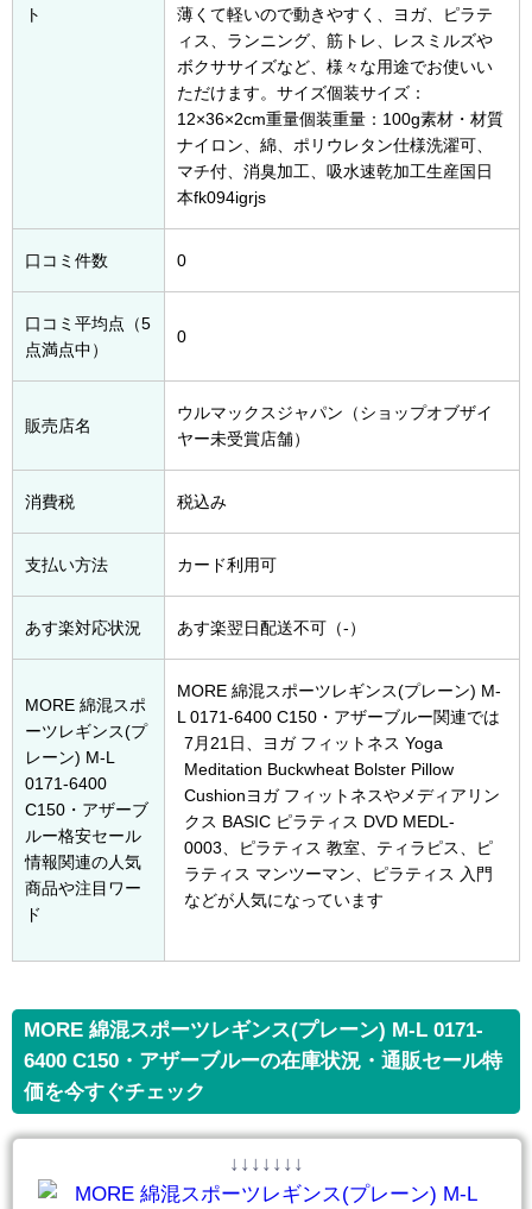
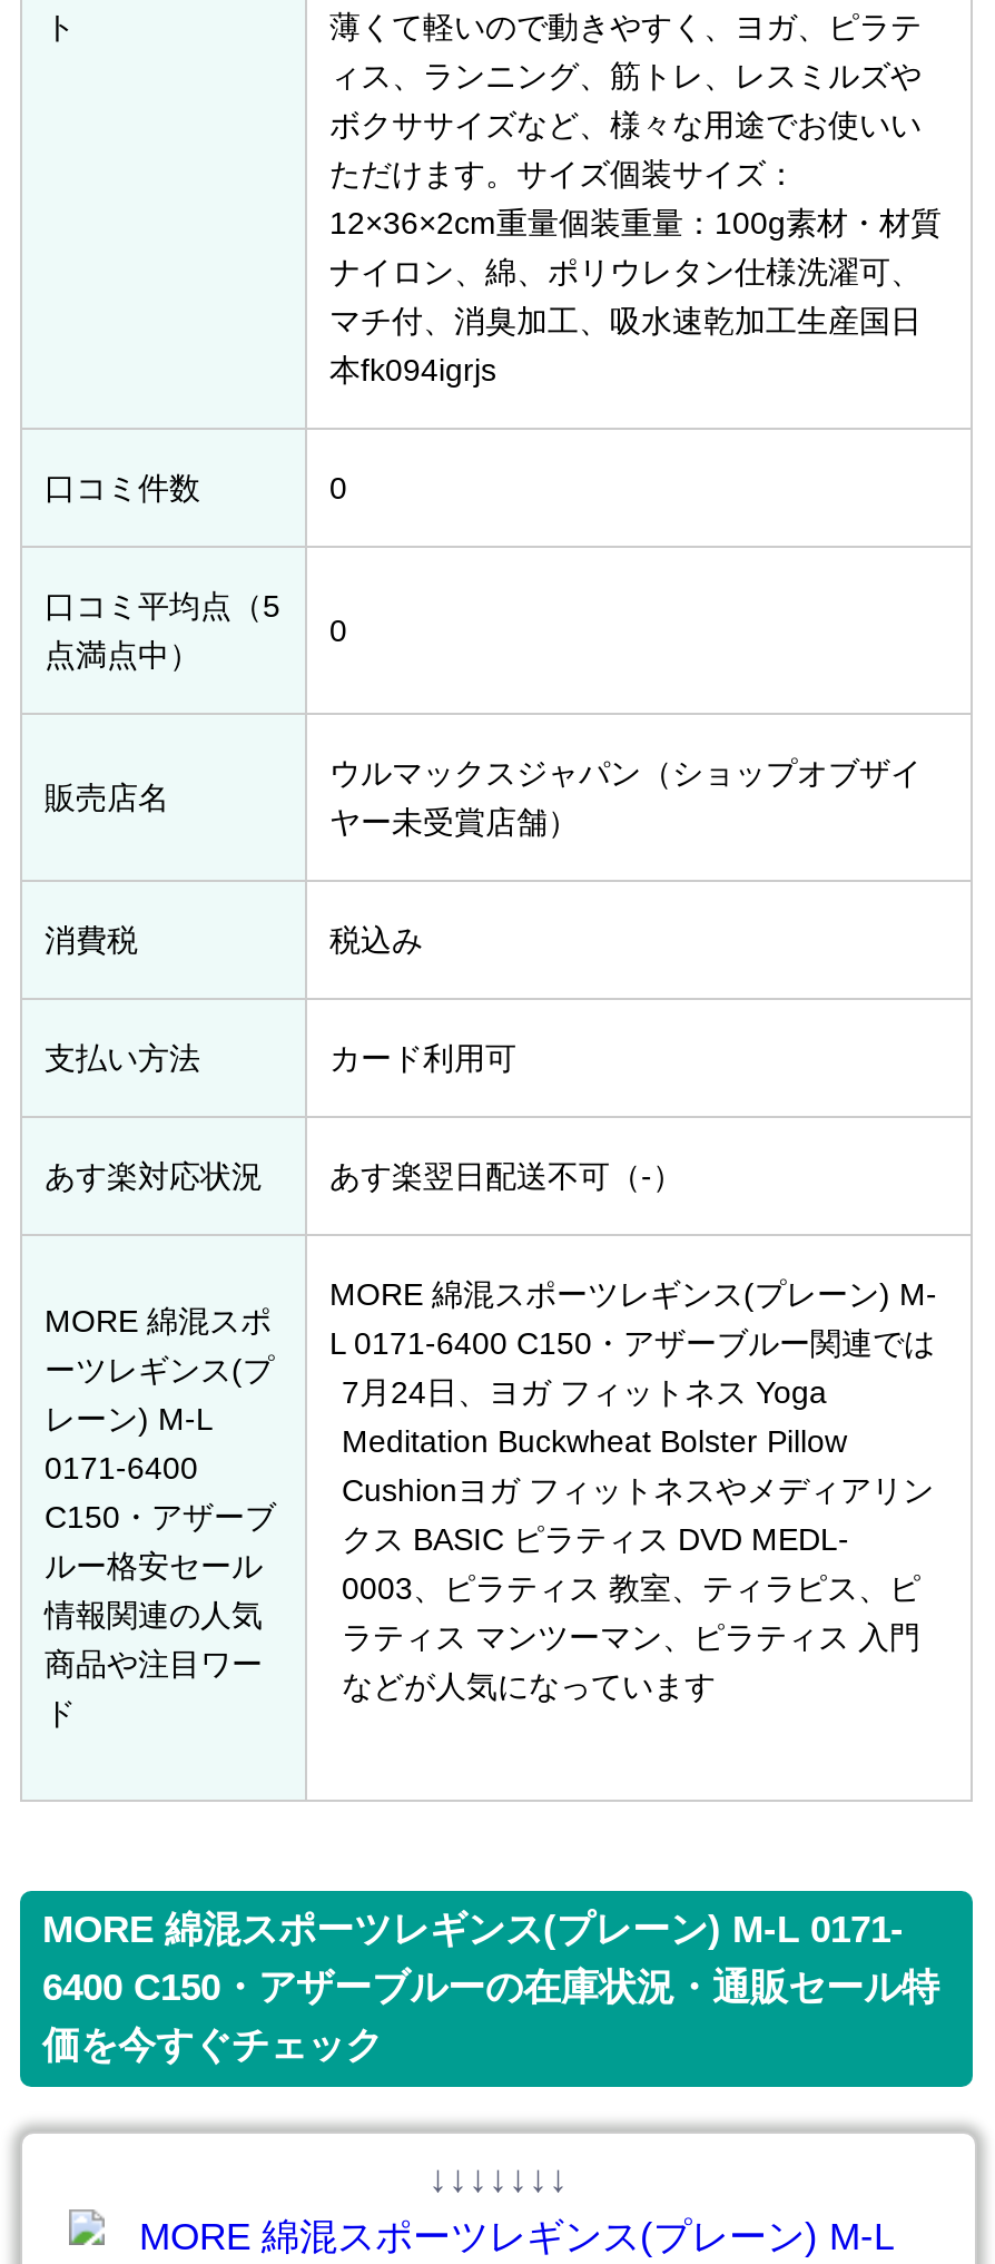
- 7月21日、ヨガ フィットネス Yoga
+ 7月24日、ヨガ フィットネス Yoga
